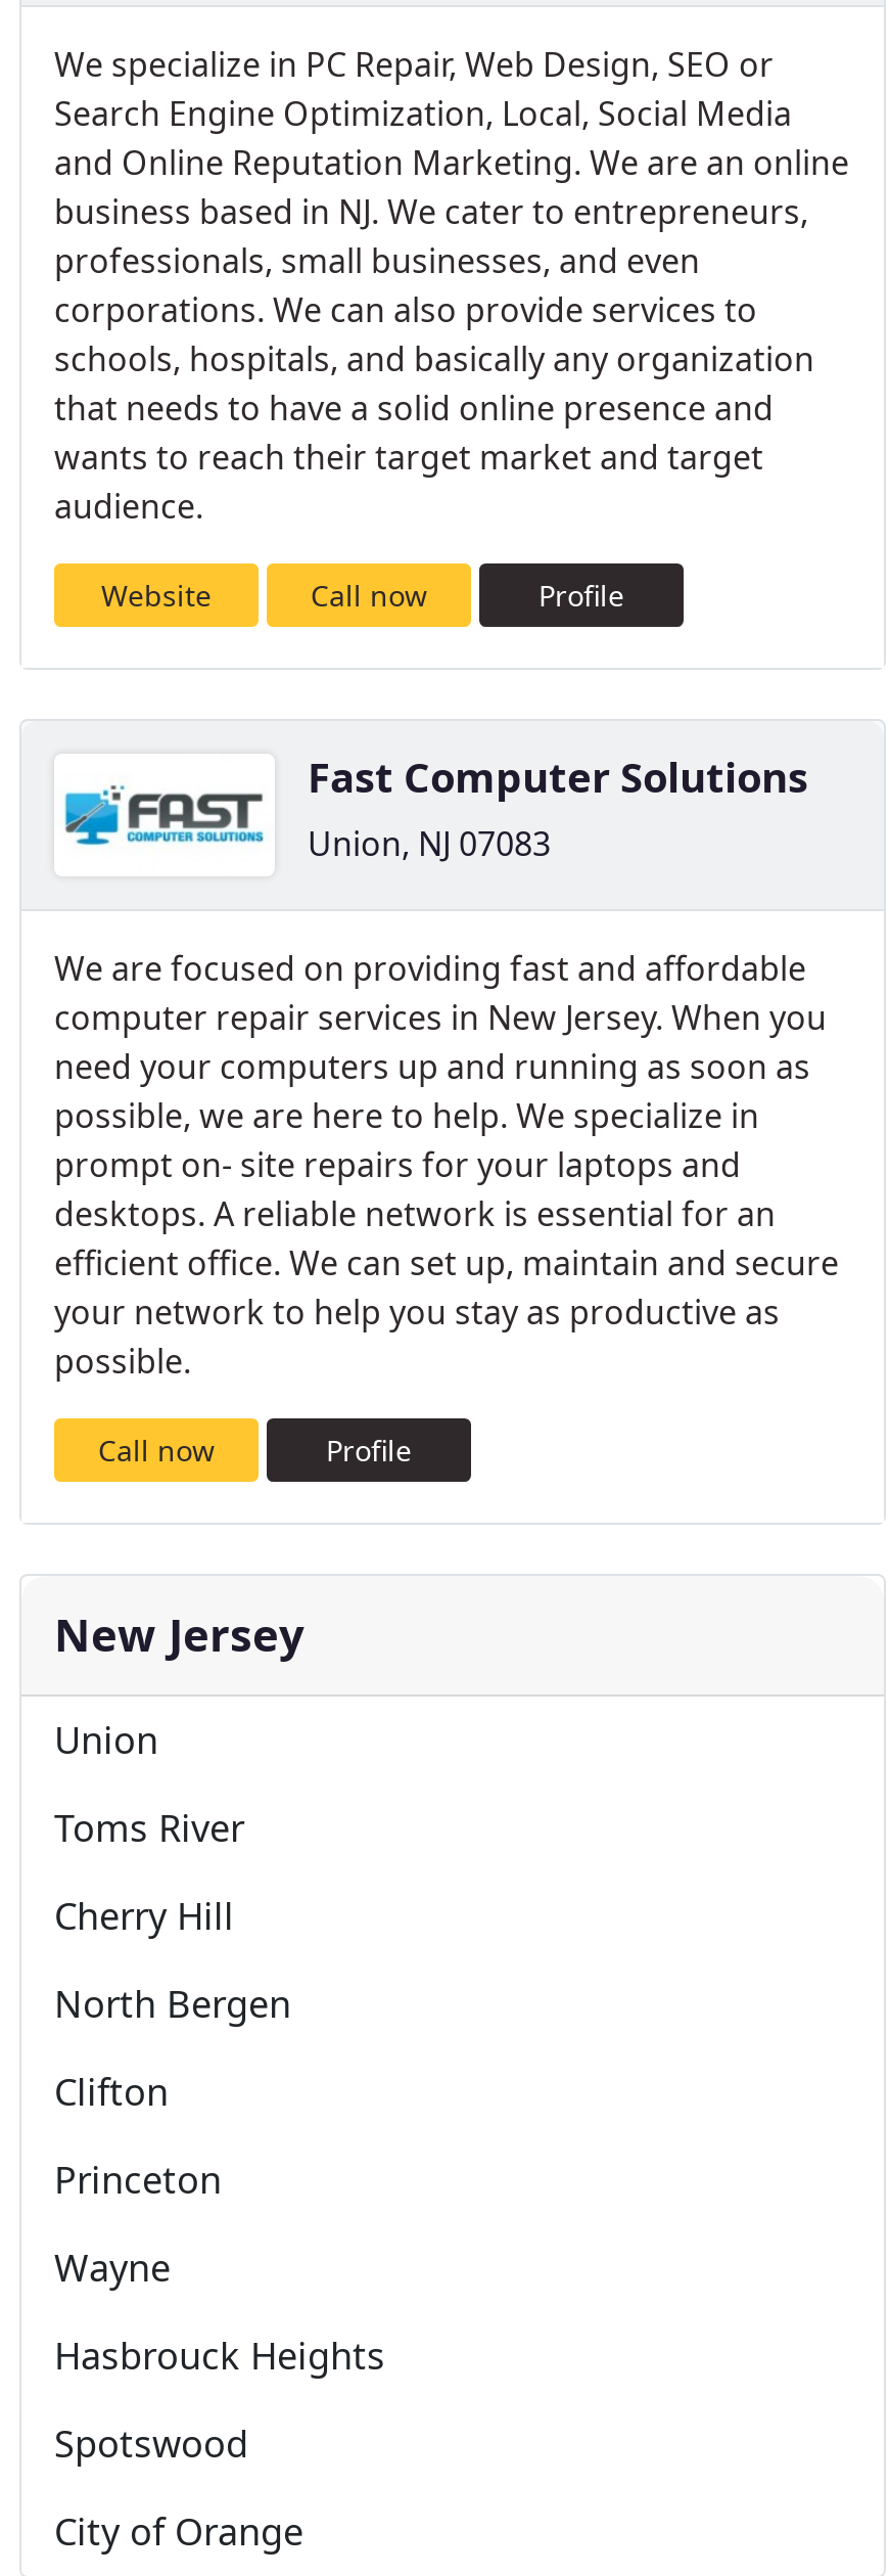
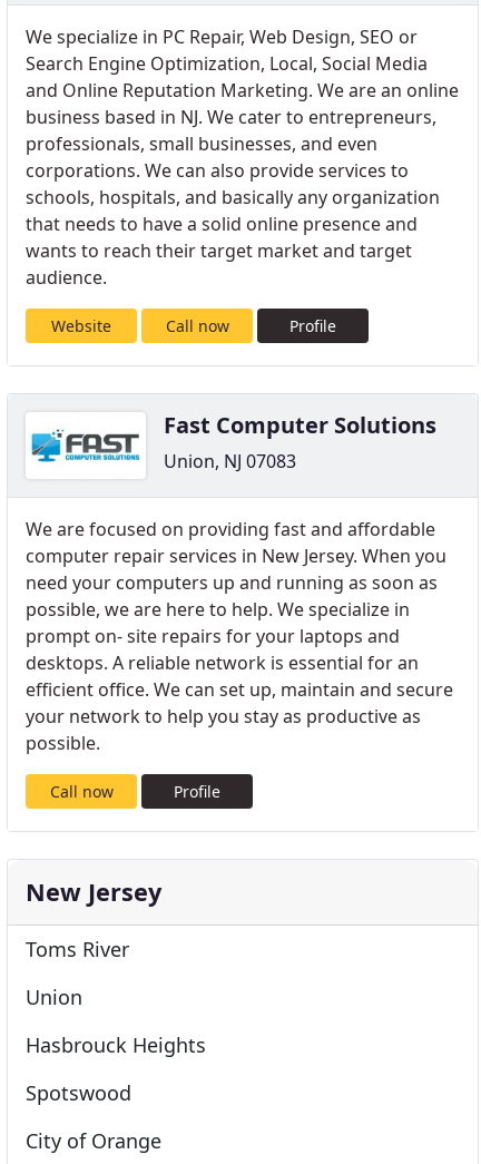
moved down: Union

- Cherry Hill
- North Bergen
- Clifton
- Princeton
- Wayne
